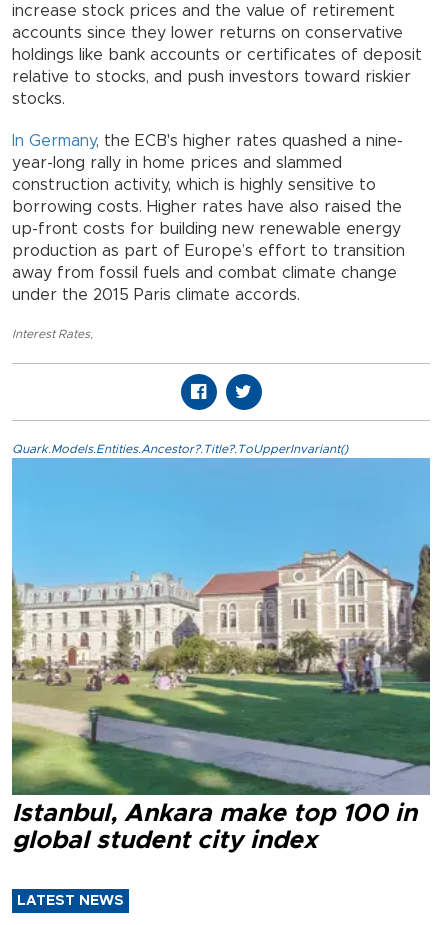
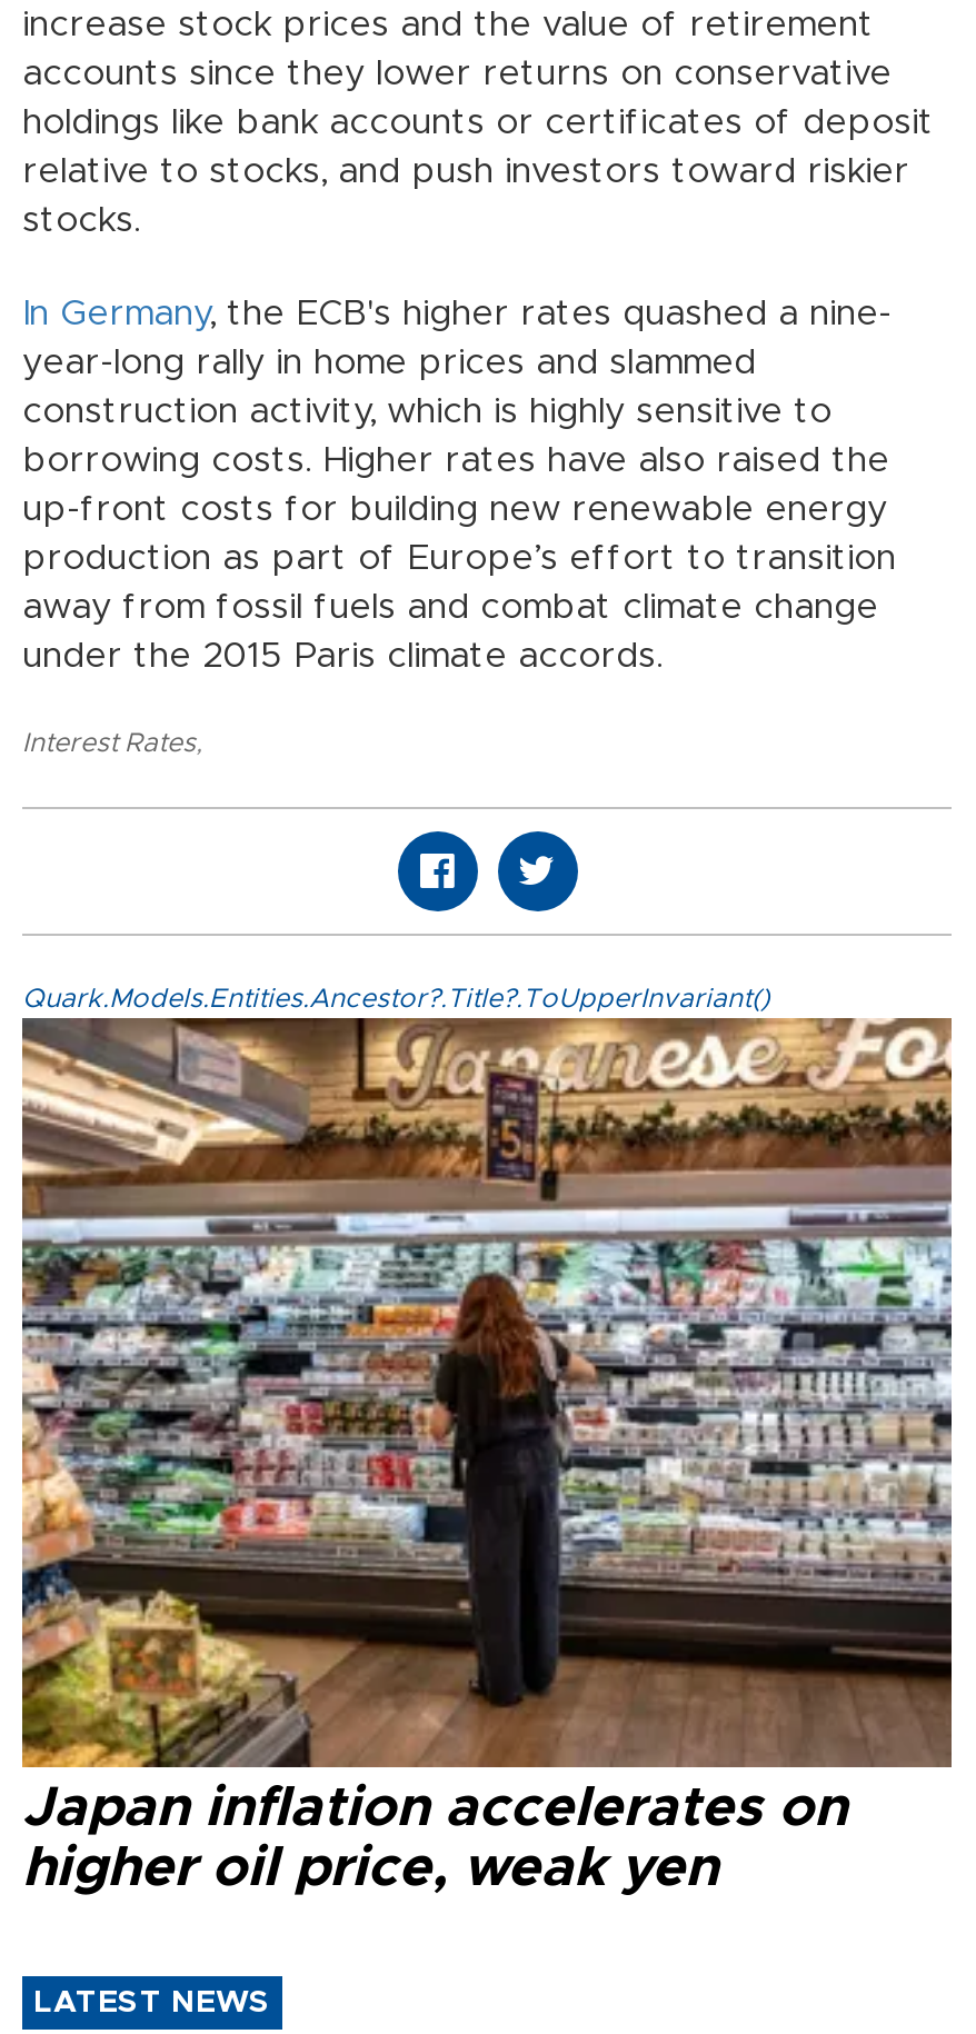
- [image]
- Istanbul, Ankara make top 100 in
- global student city index
+ [image]
+ Japan inflation accelerates on
+ higher oil price, weak yen
